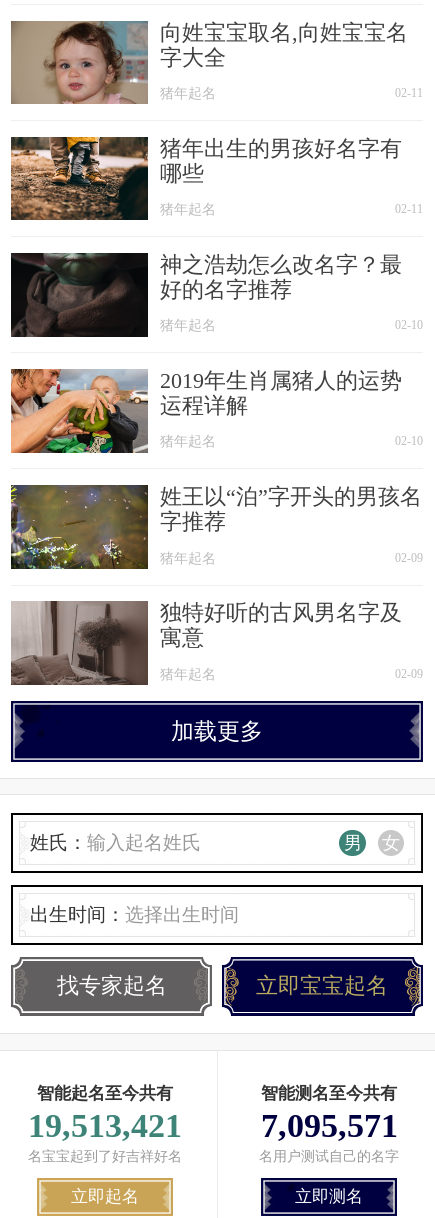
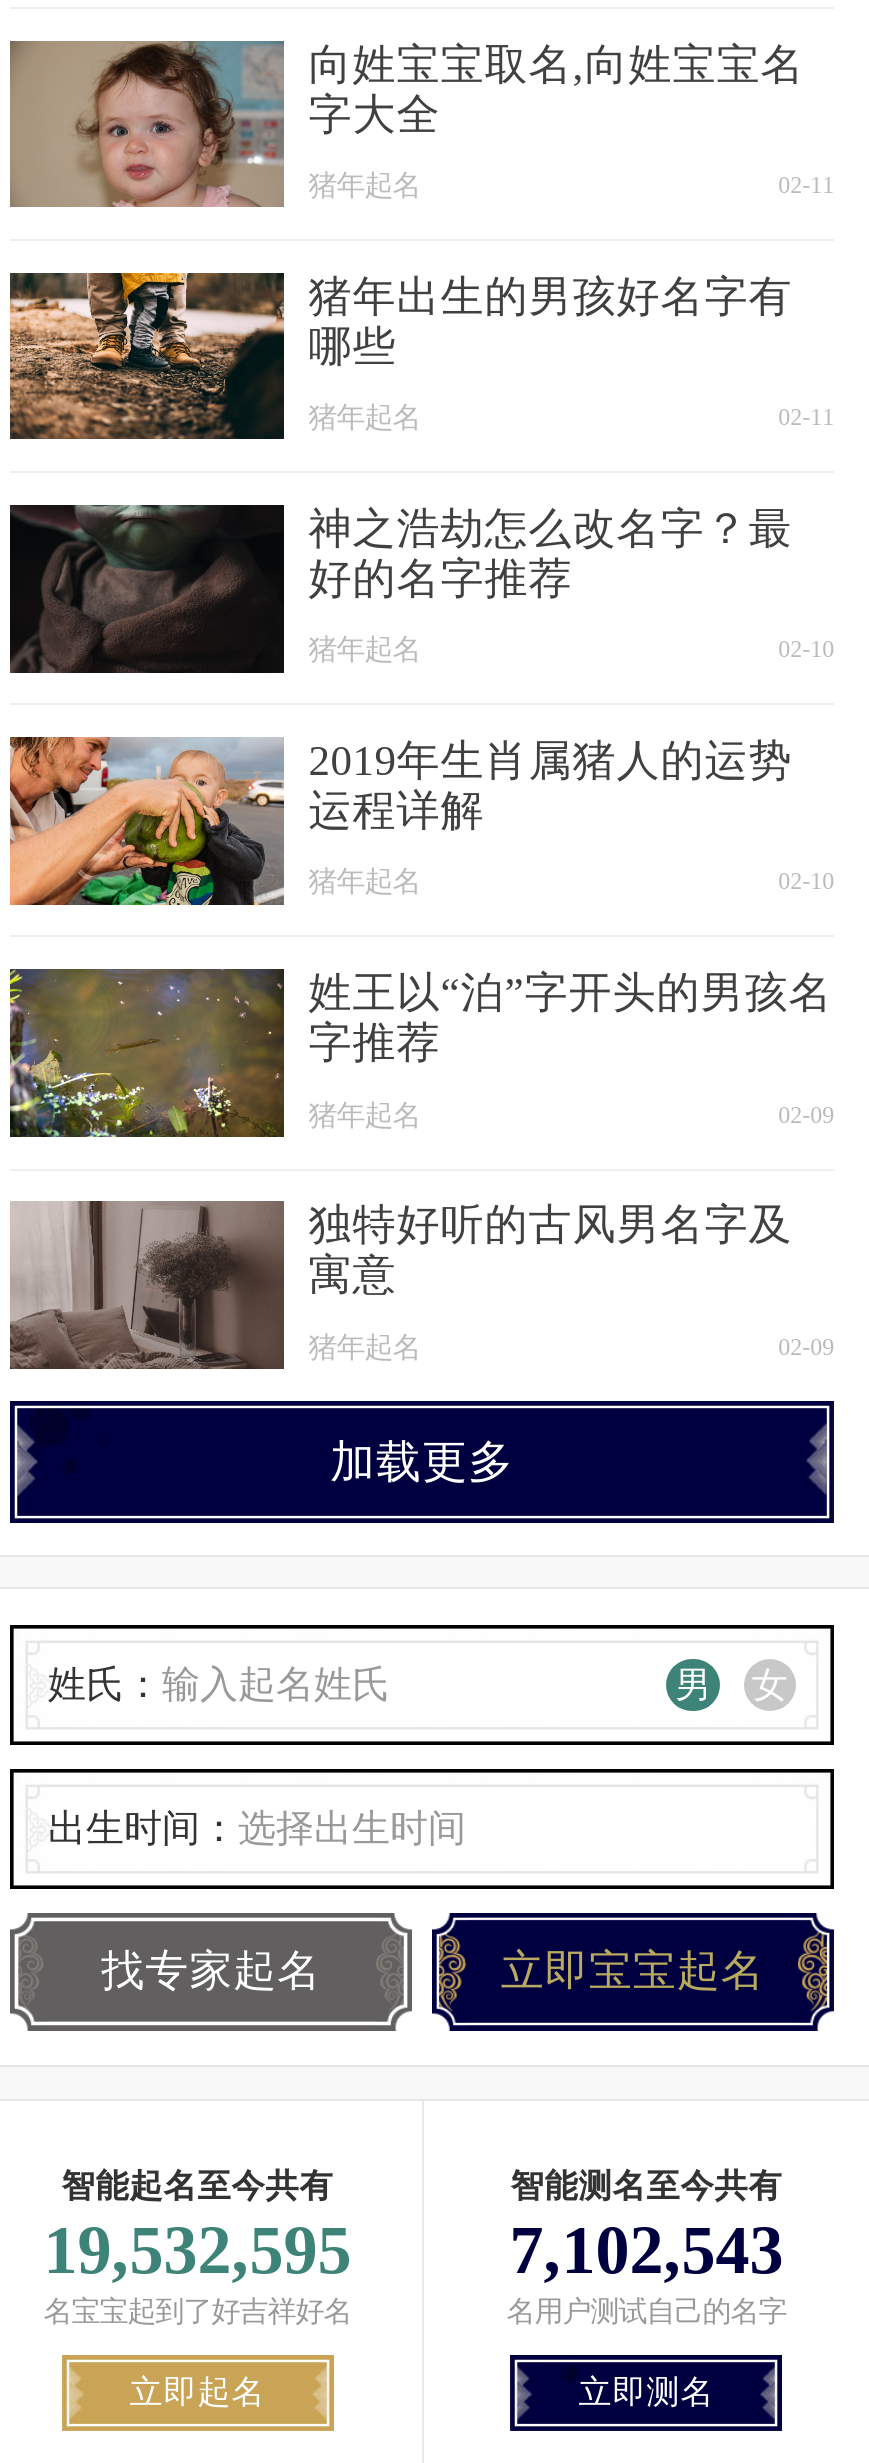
- 19,513,421
+ 19,532,595

- 7,095,571
+ 7,102,543
